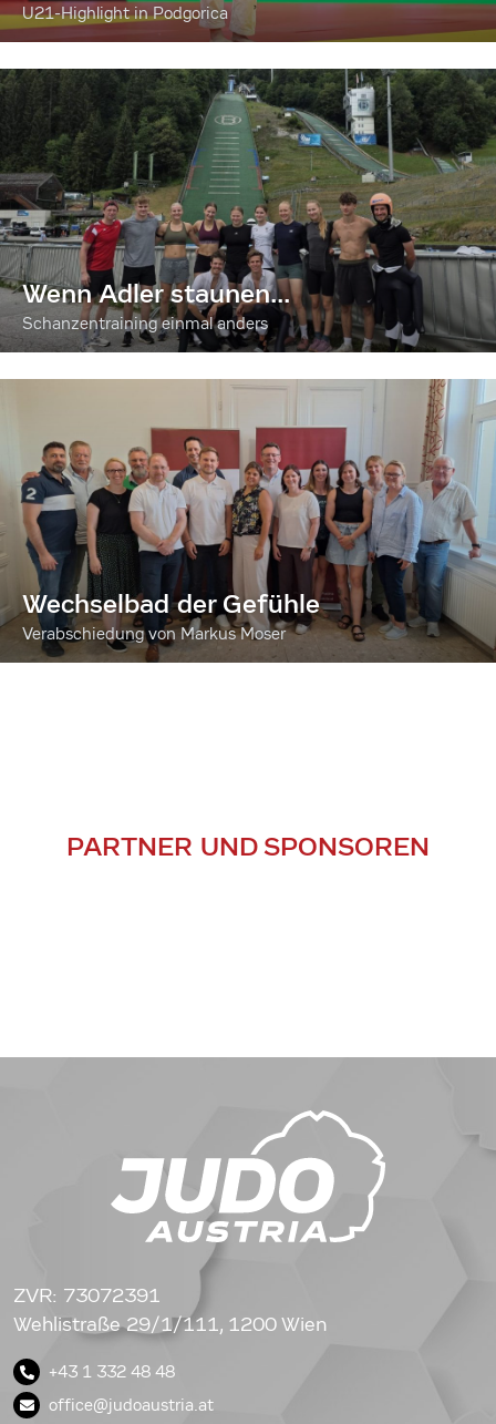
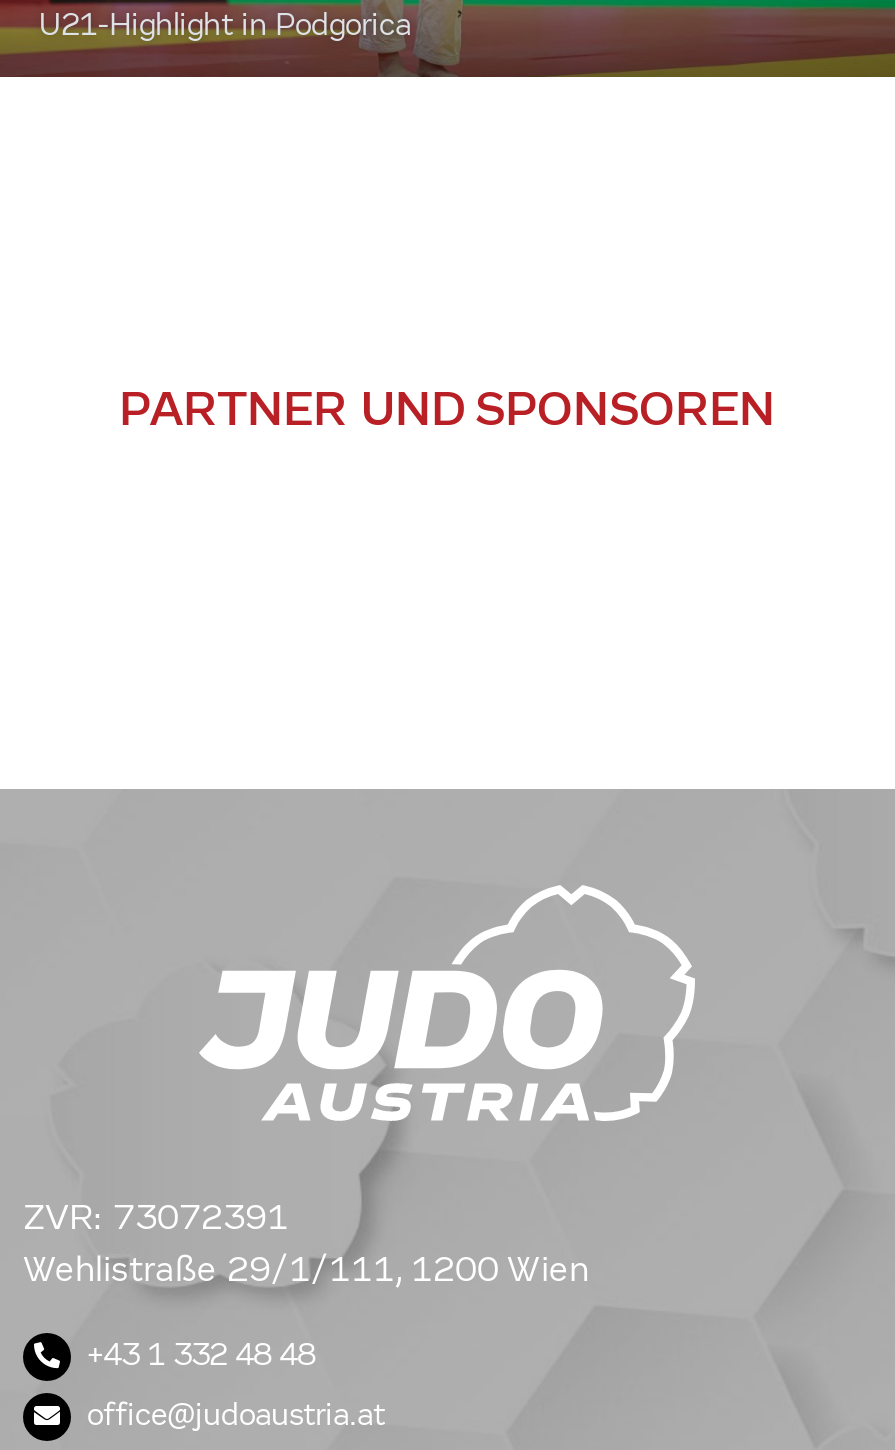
- [image]
- Wenn Adler staunen...
- Schanzentraining einmal anders

- [image]
- Wechselbad der Gefühle
- Verabschiedung von Markus Moser
